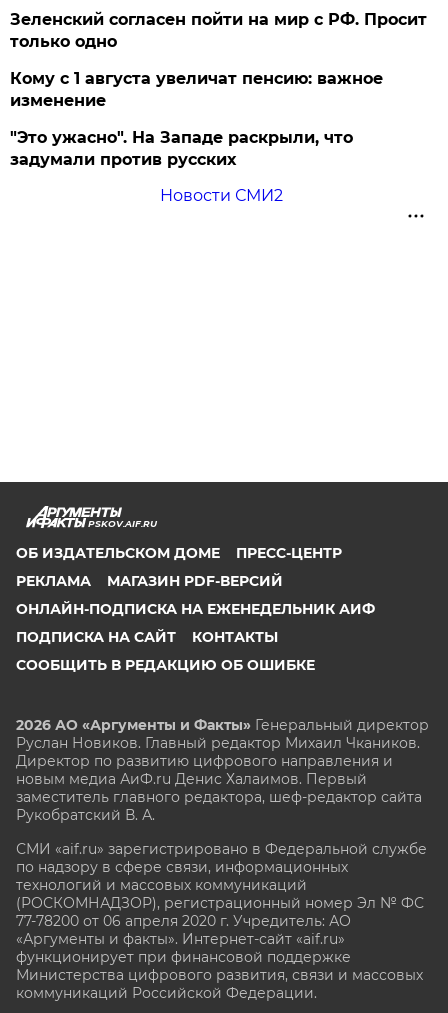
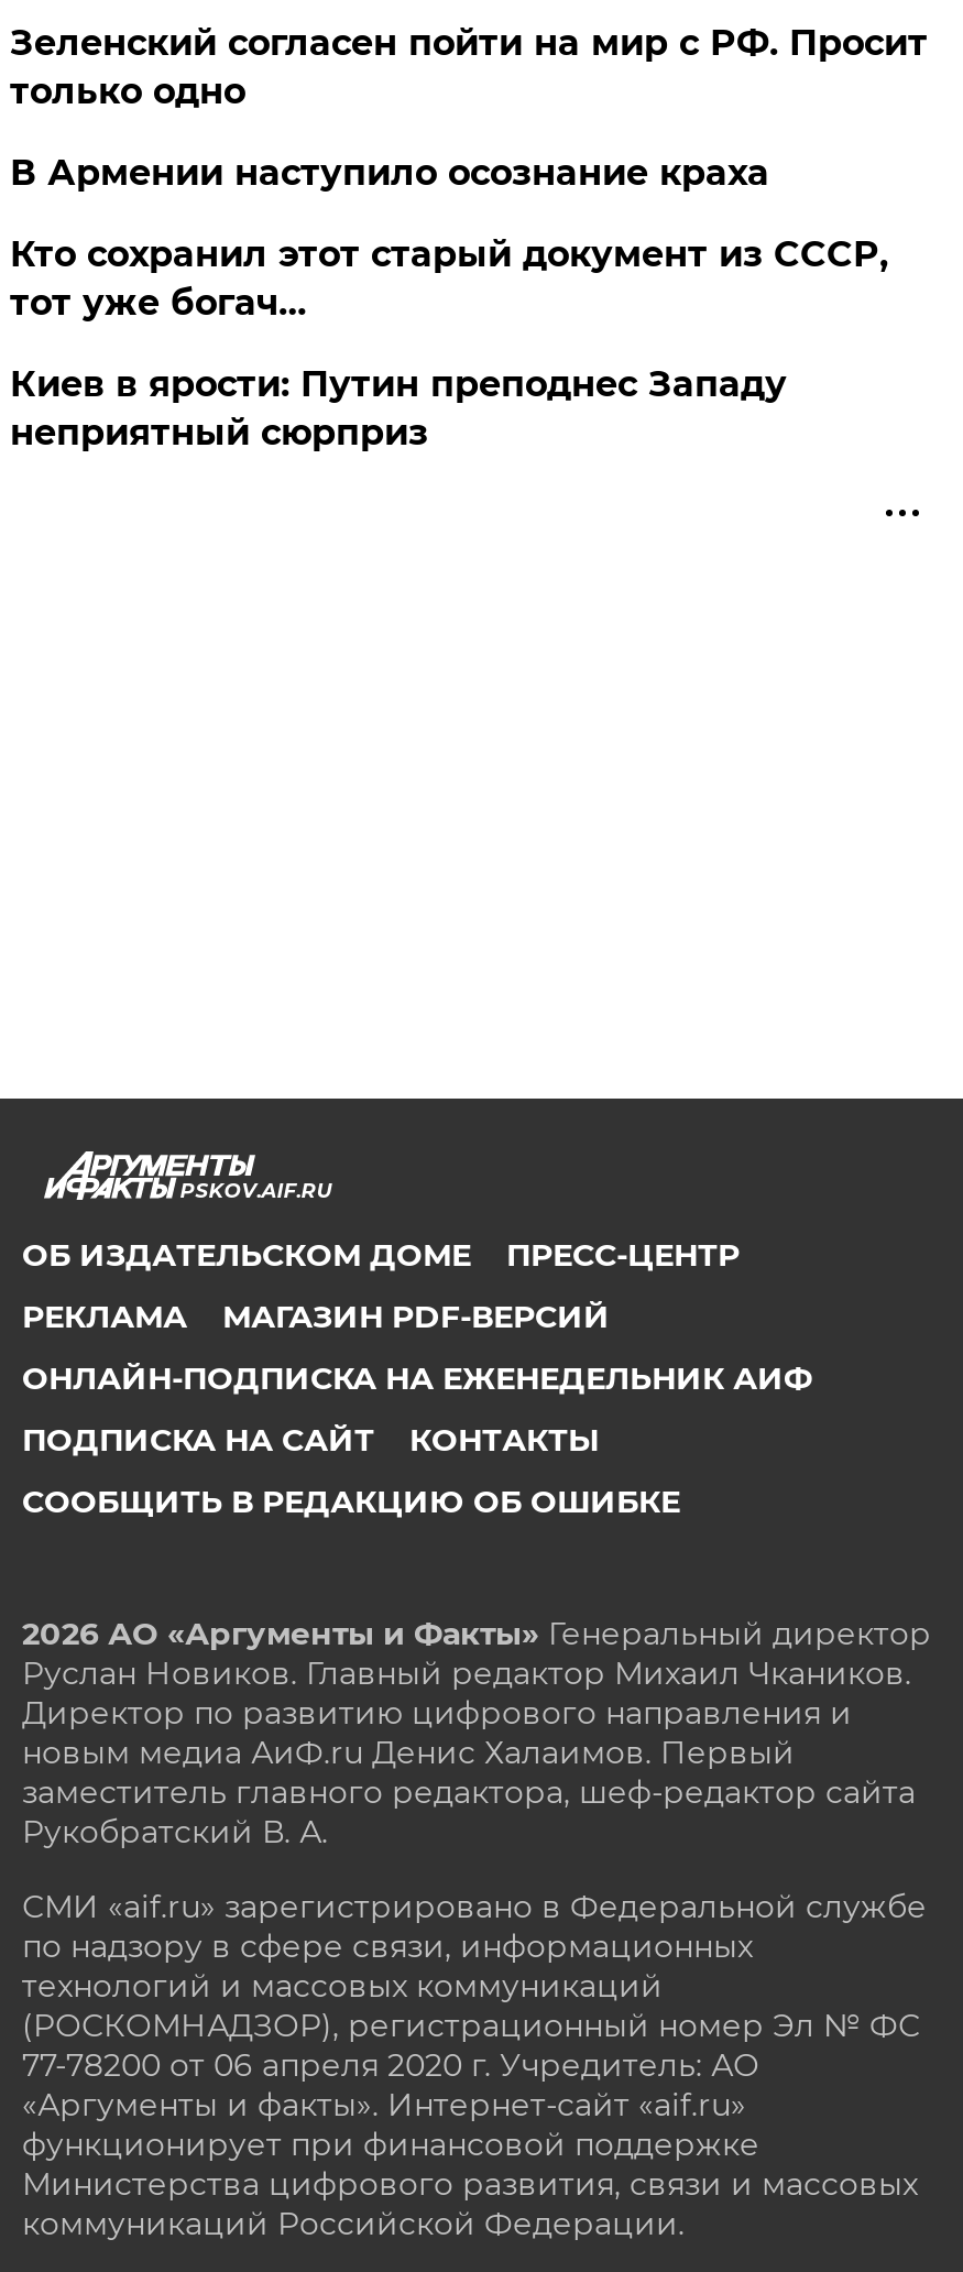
- Кому с 1 августа увеличат пенсию: важное
- изменение
+ В Армении наступило осознание краха

- "Это ужасно". На Западе раскрыли, что
- задумали против русских
+ Кто сохранил этот старый документ из СССР,
+ тот уже богач…

- Новости СМИ2
+ Киев в ярости: Путин преподнес Западу
+ неприятный сюрприз
